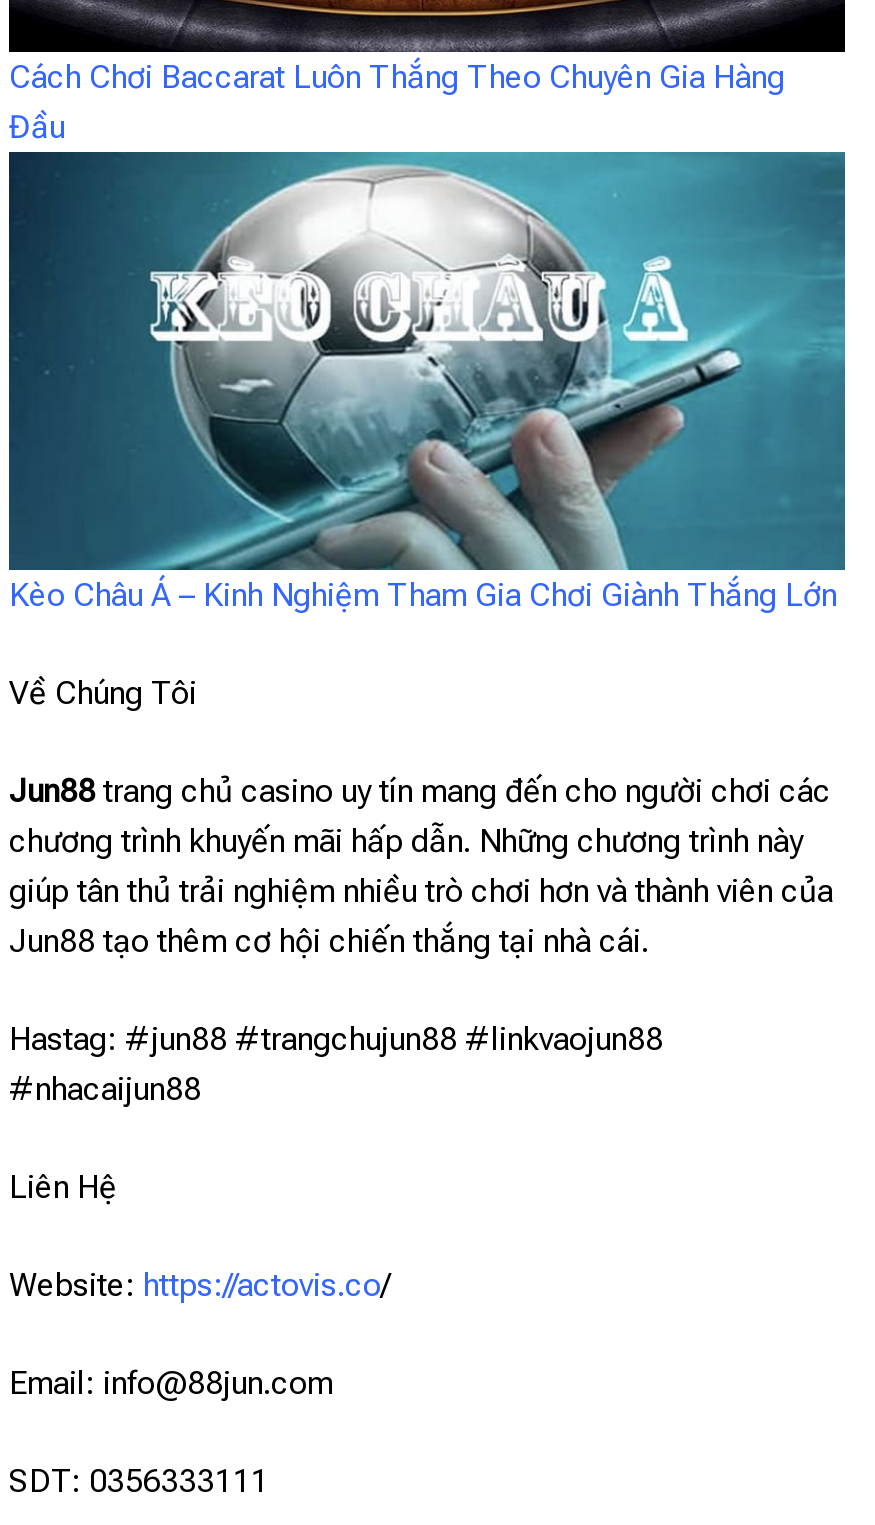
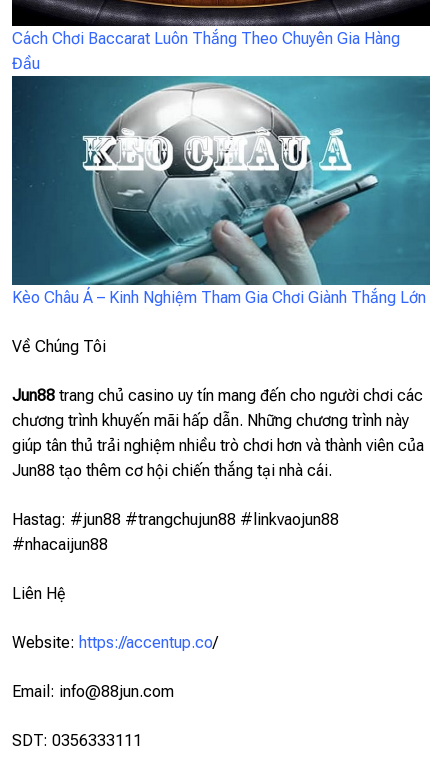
- Website: https://actovis.co/
+ Website: https://accentup.co/
